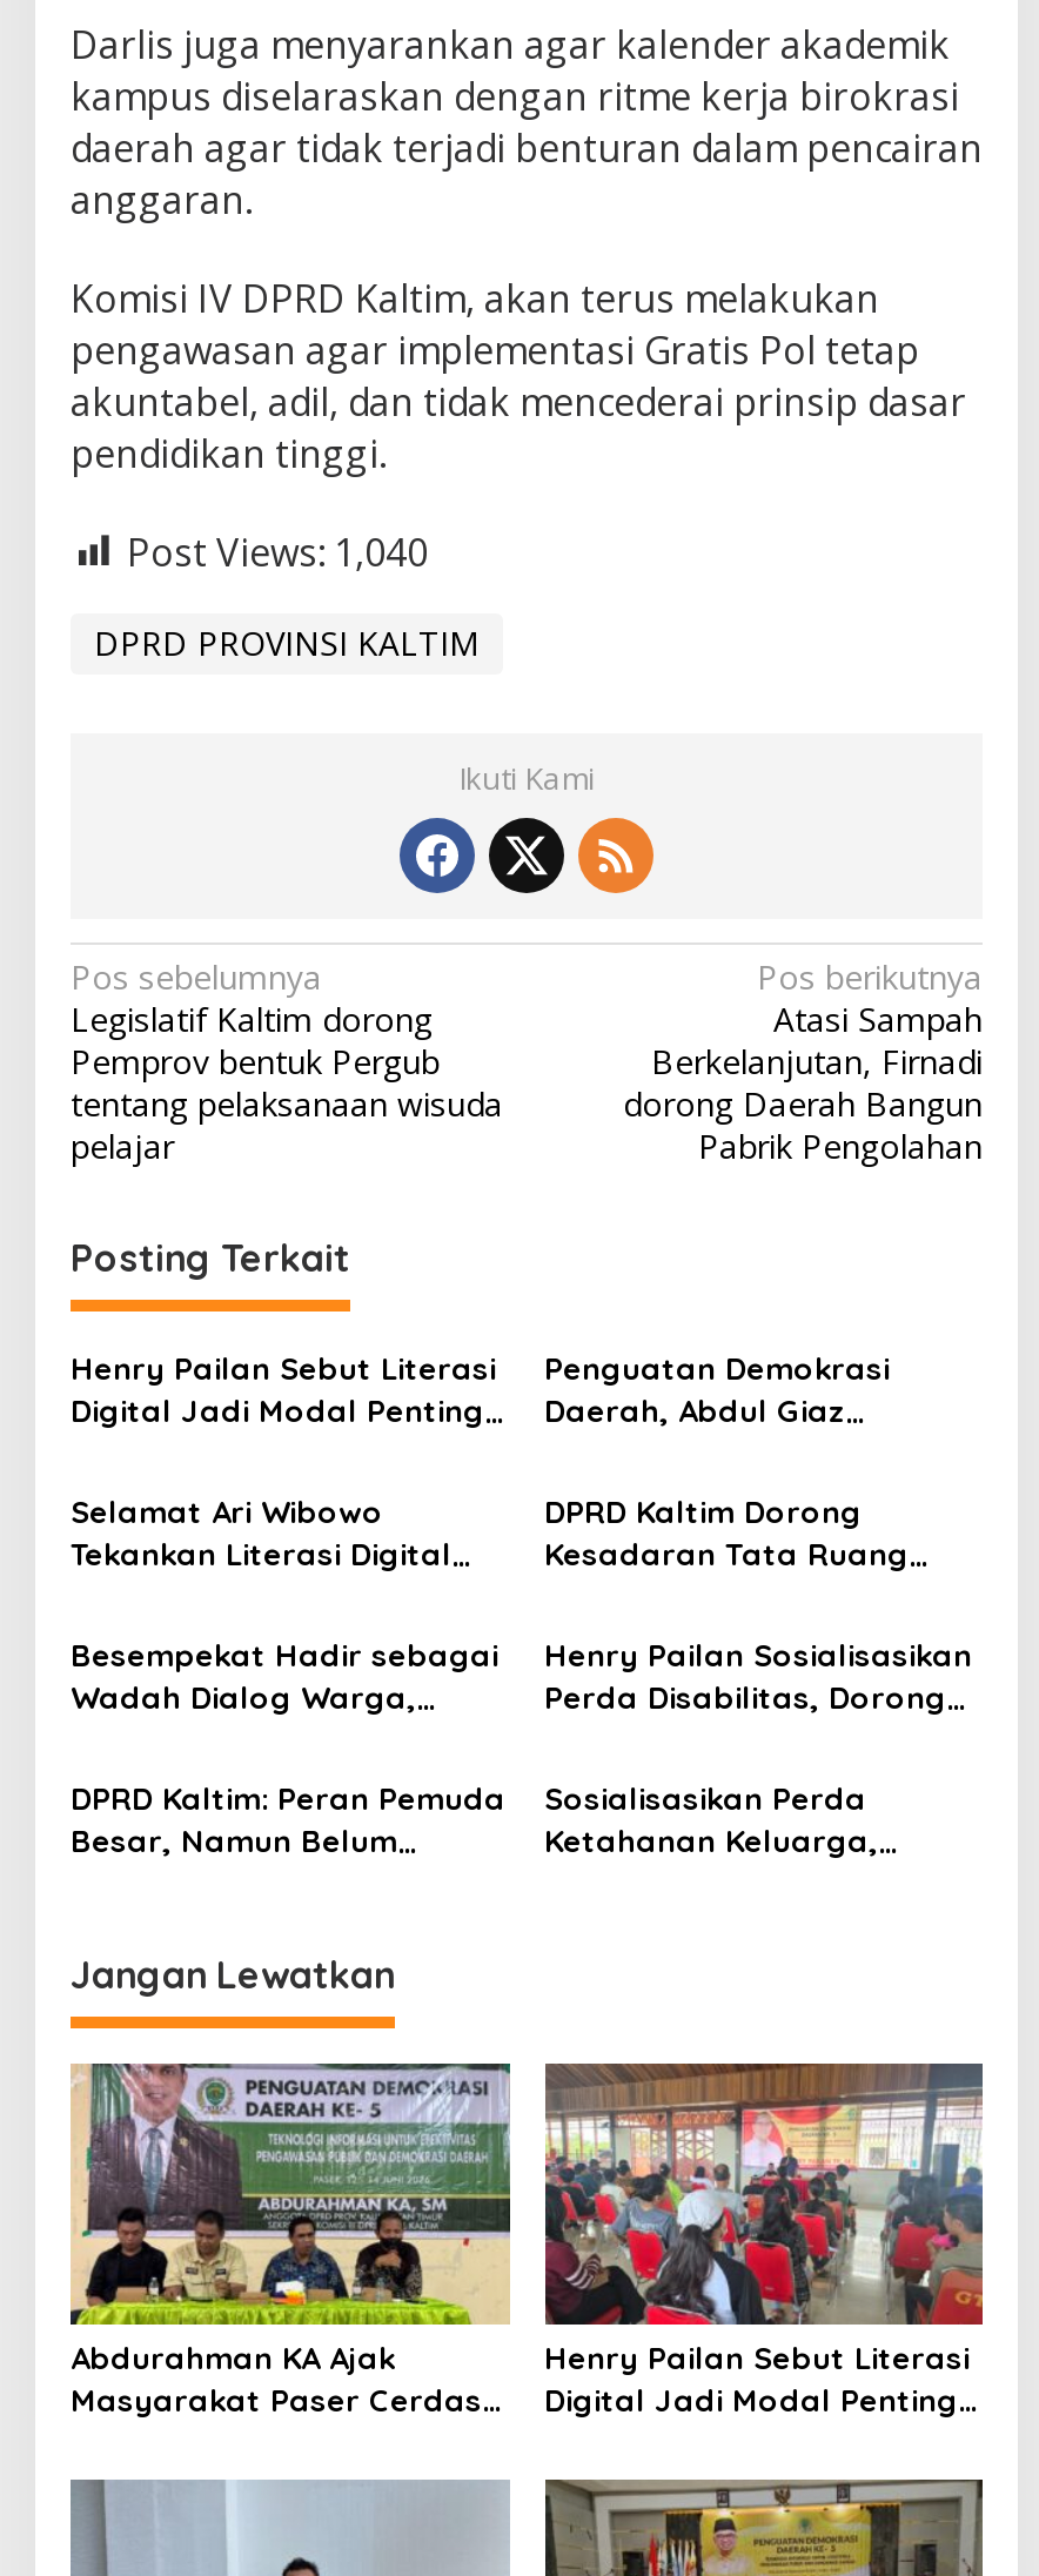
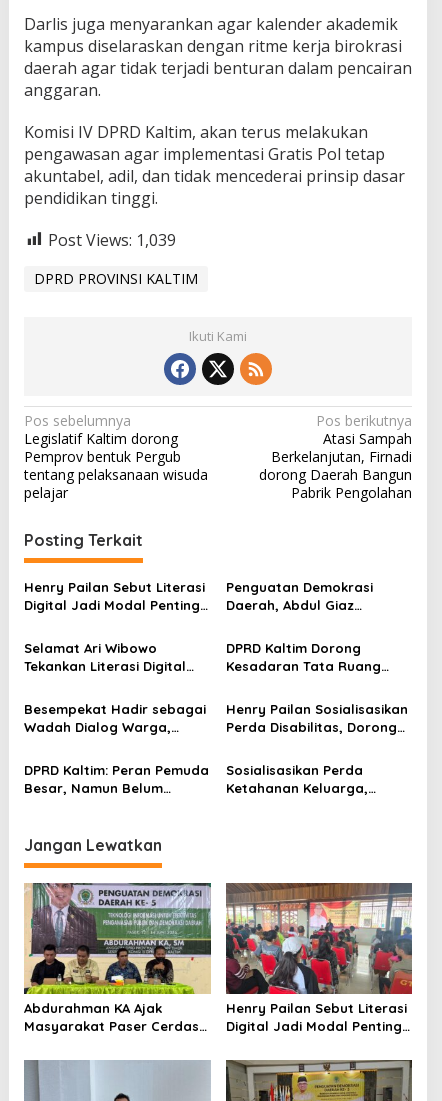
- Post Views: 1,040
+ Post Views: 1,039
